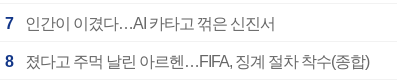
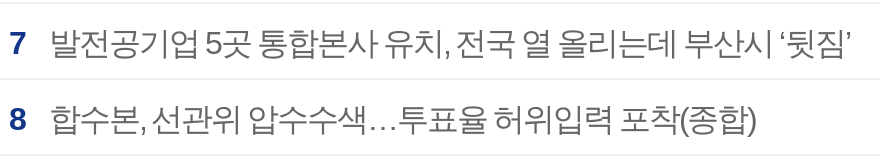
- 인간이 이겼다…AI 카타고 꺾은 신진서
+ 발전공기업 5곳 통합본사 유치, 전국 열 올리는데 부산시 ‘뒷짐’

- 졌다고 주먹 날린 아르헨…FIFA, 징계 절차 착수(종합)
+ 합수본, 선관위 압수수색…투표율 허위입력 포착(종합)
